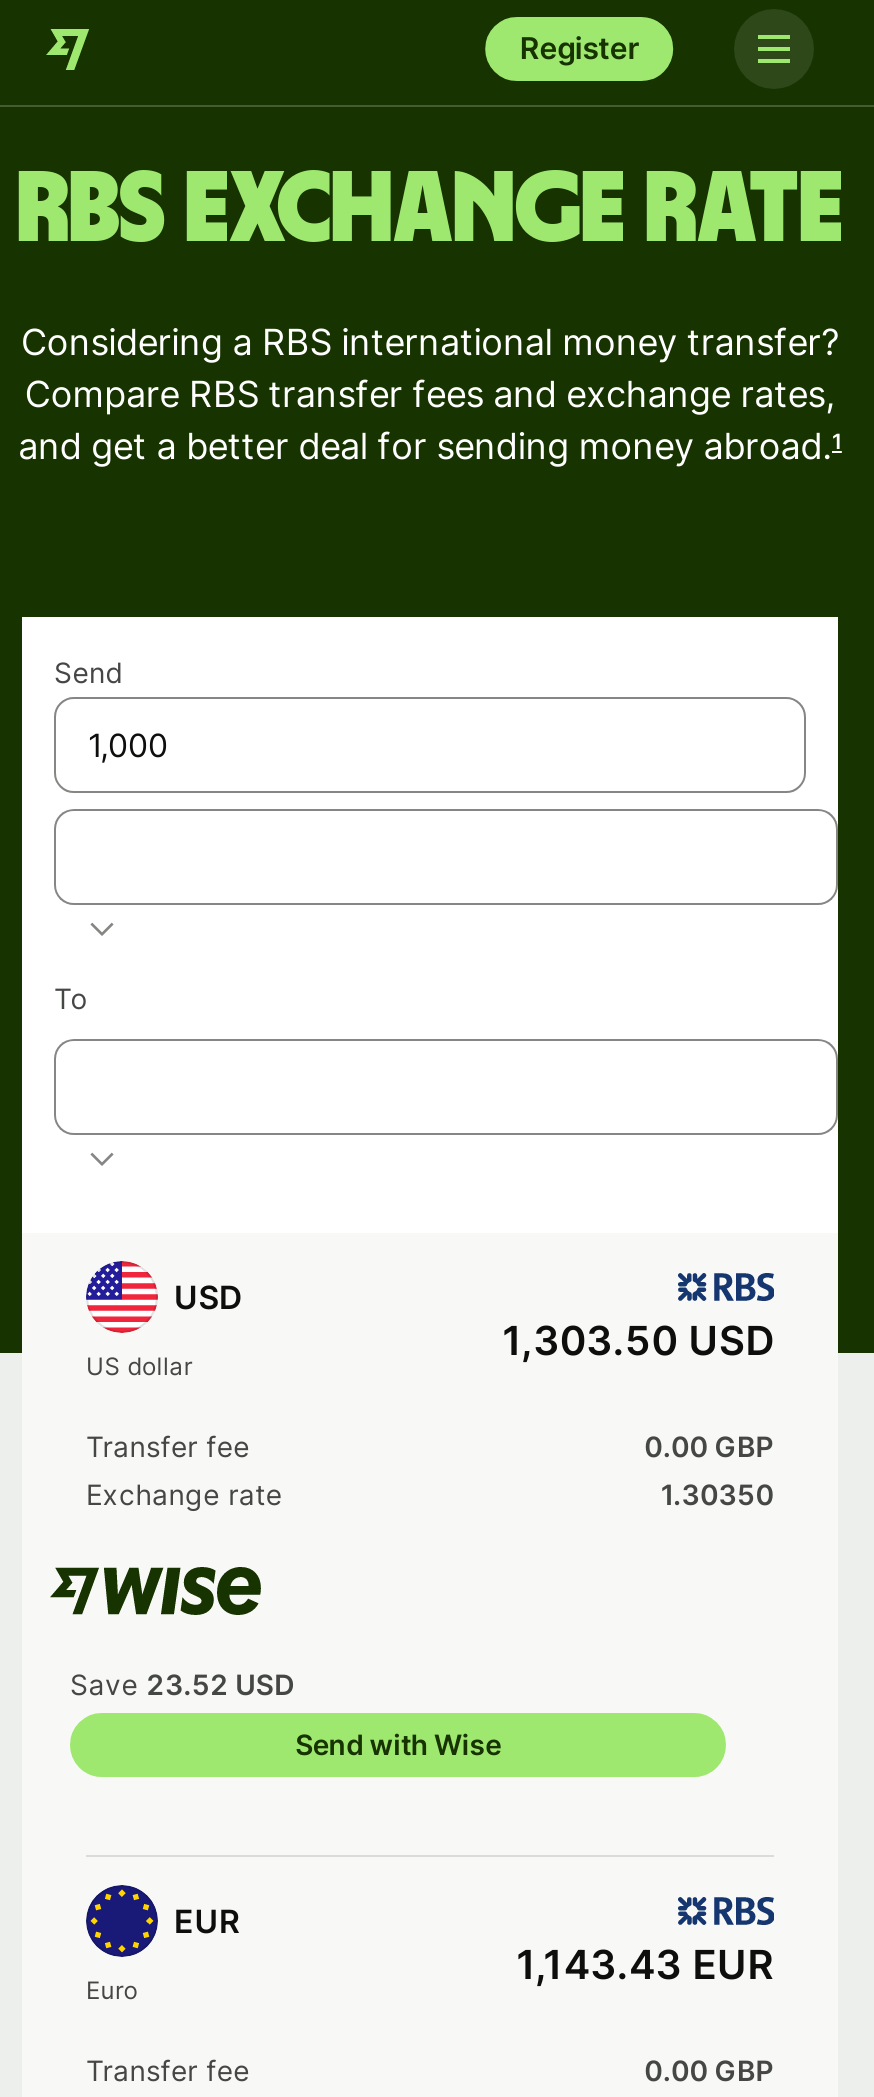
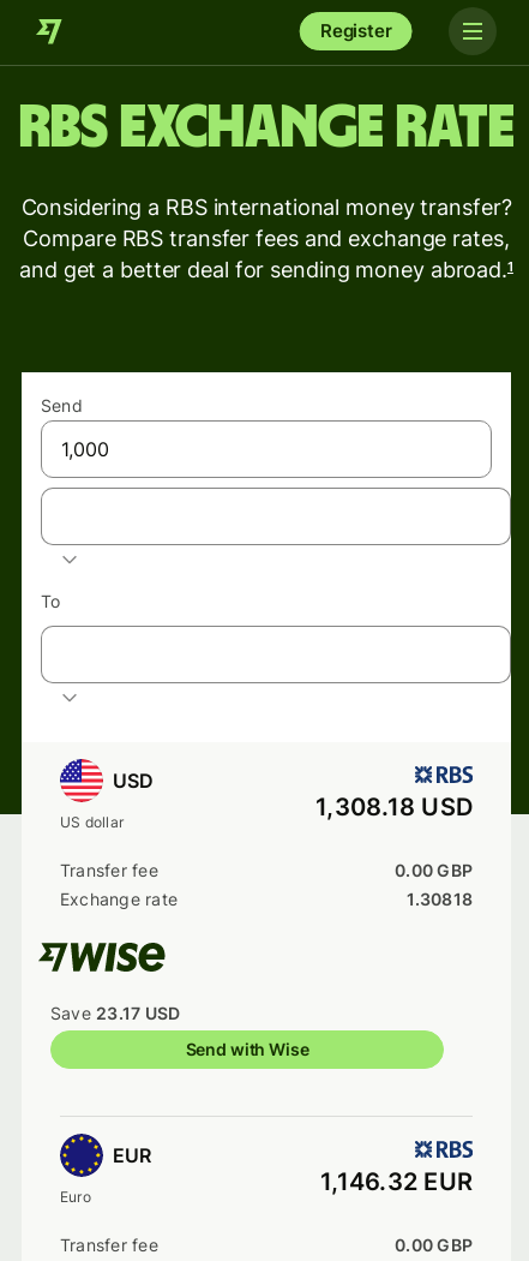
- 1,303.50 USD
+ 1,308.18 USD

- 1.30350
+ 1.30818

- Save 23.52 USD
+ Save 23.17 USD

- 1,143.43 EUR
+ 1,146.32 EUR
